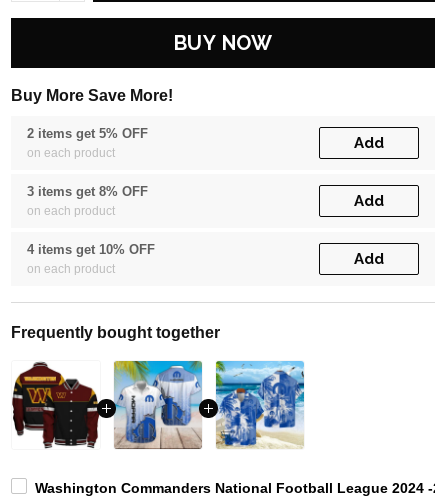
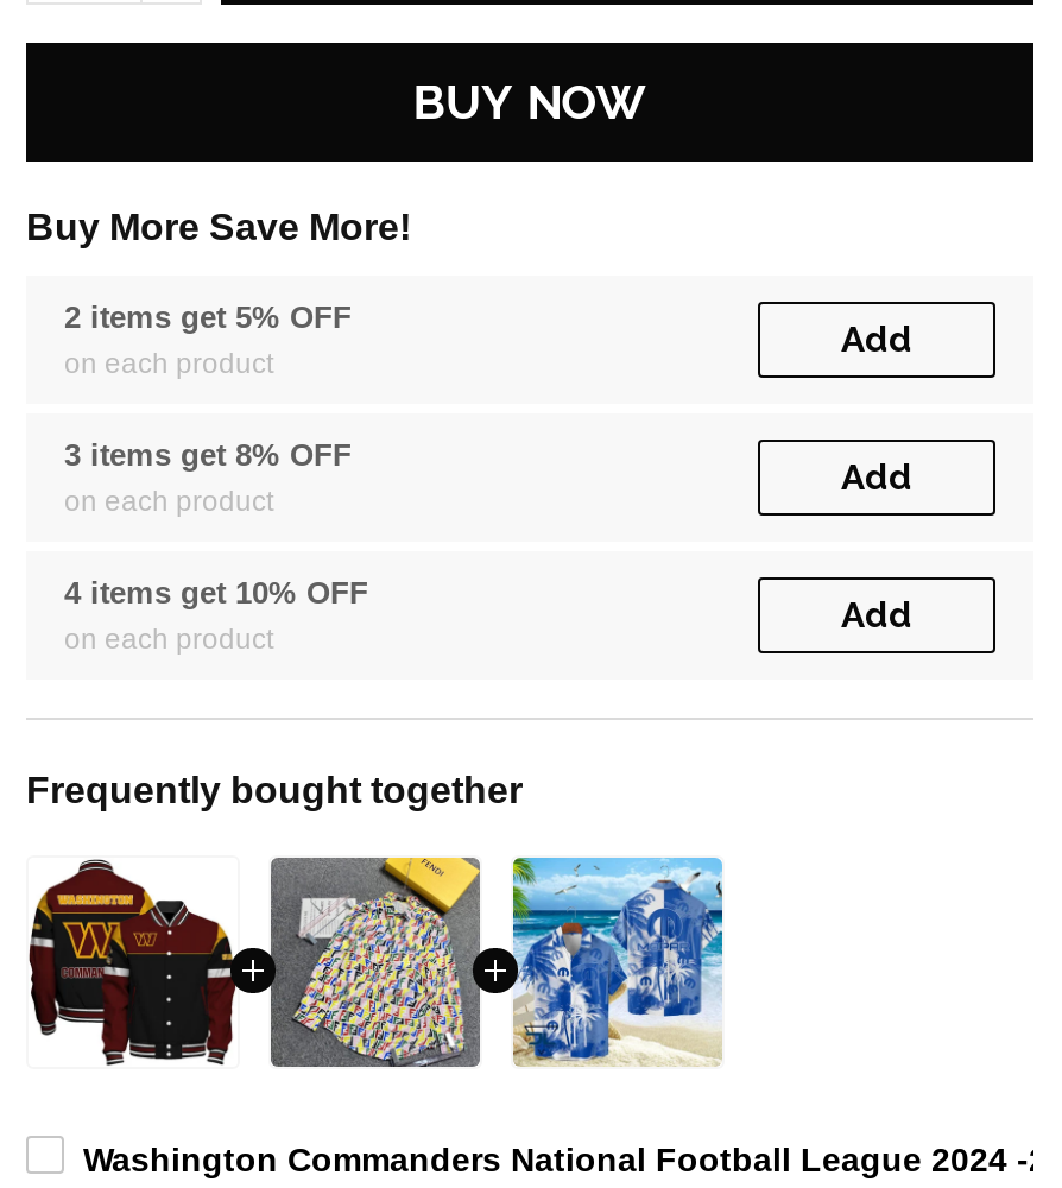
- [image]
+ [image]
